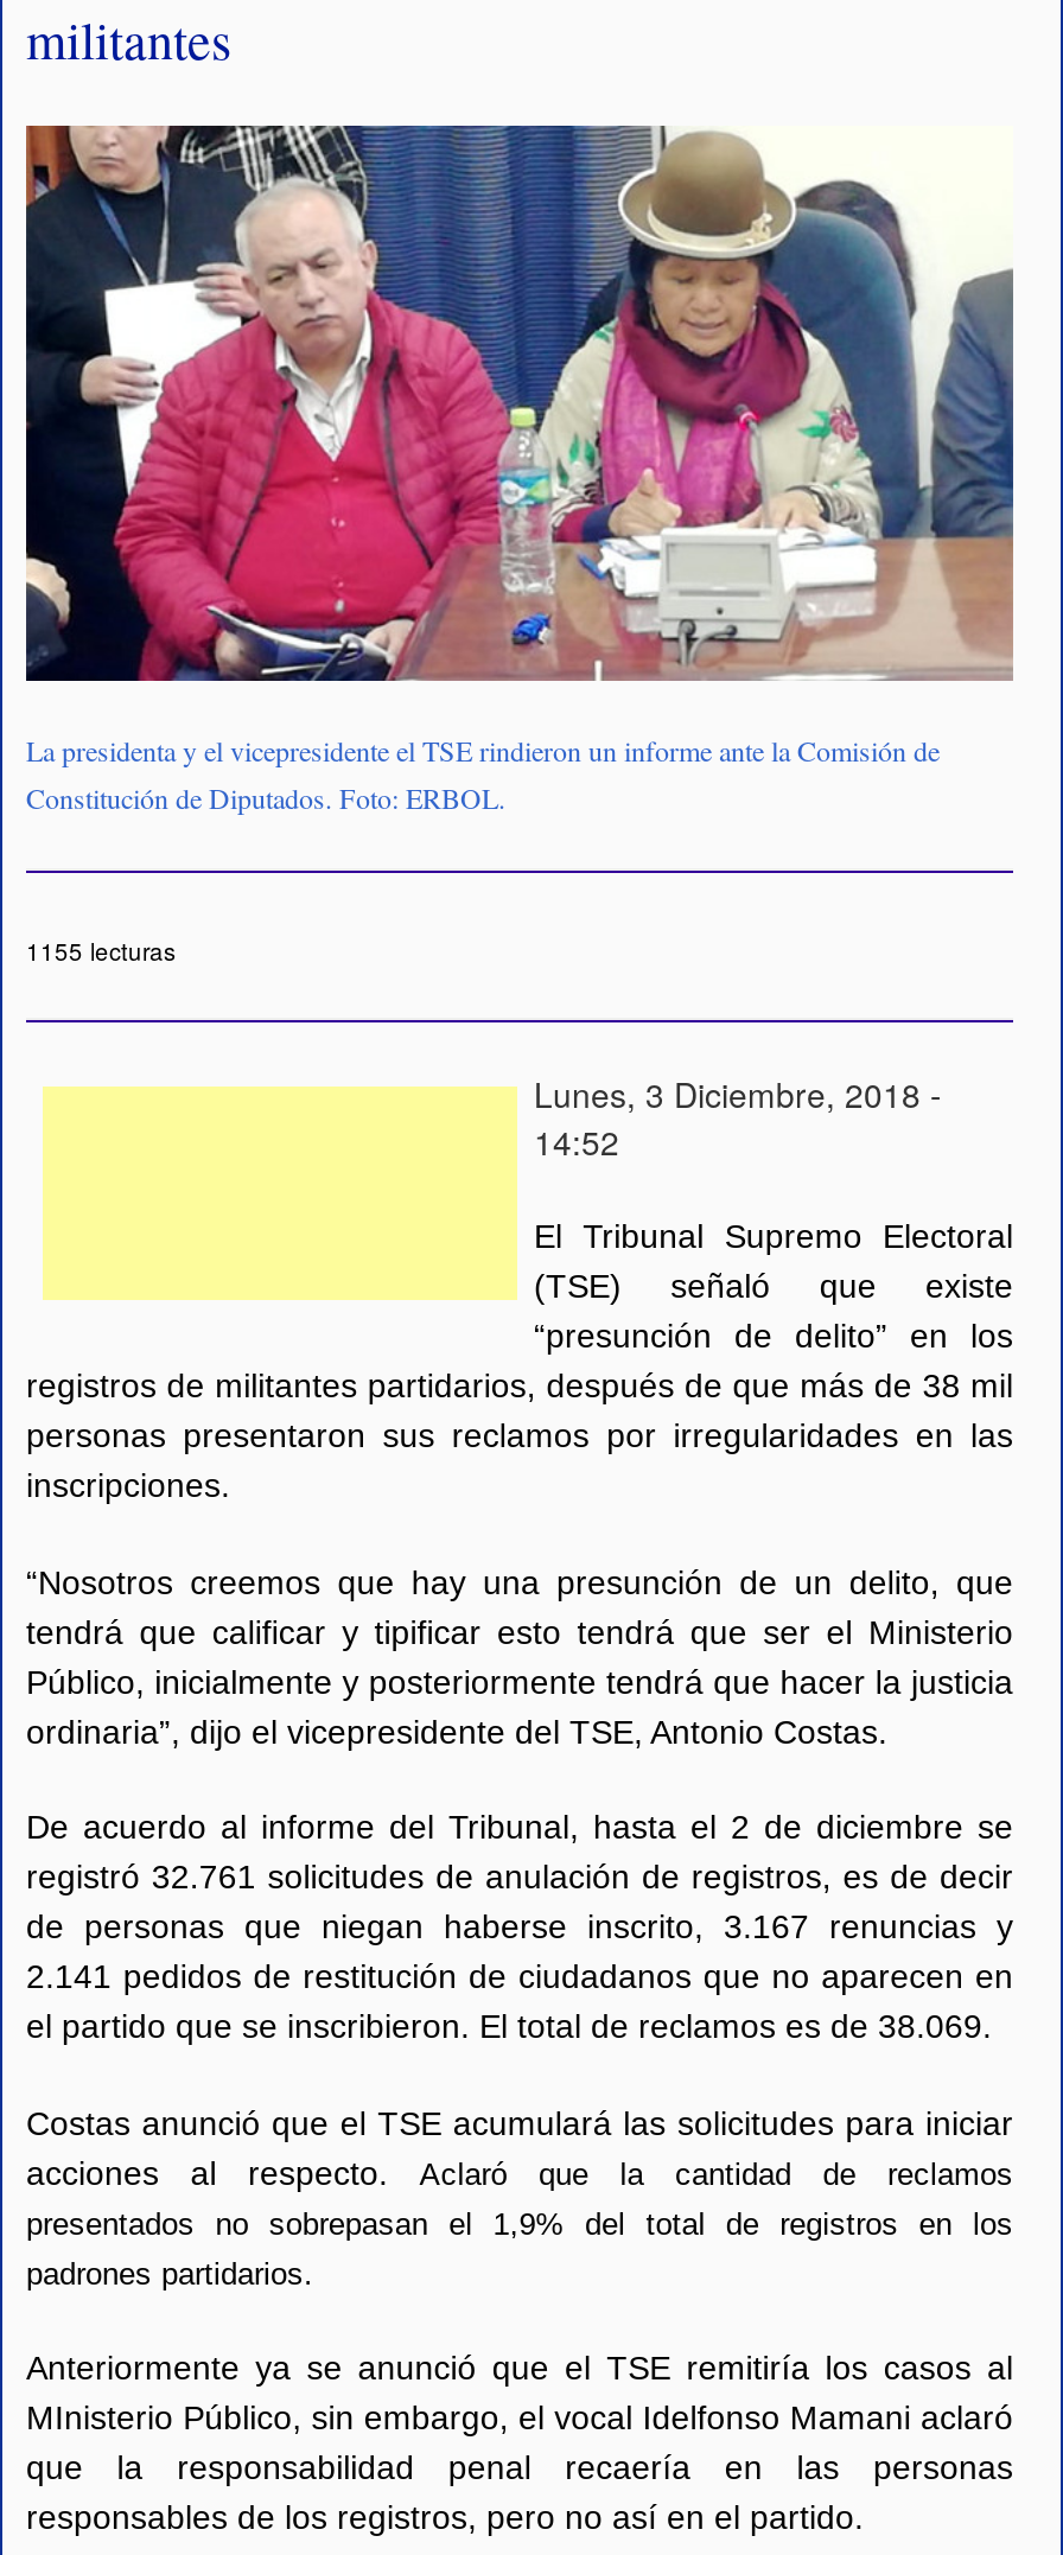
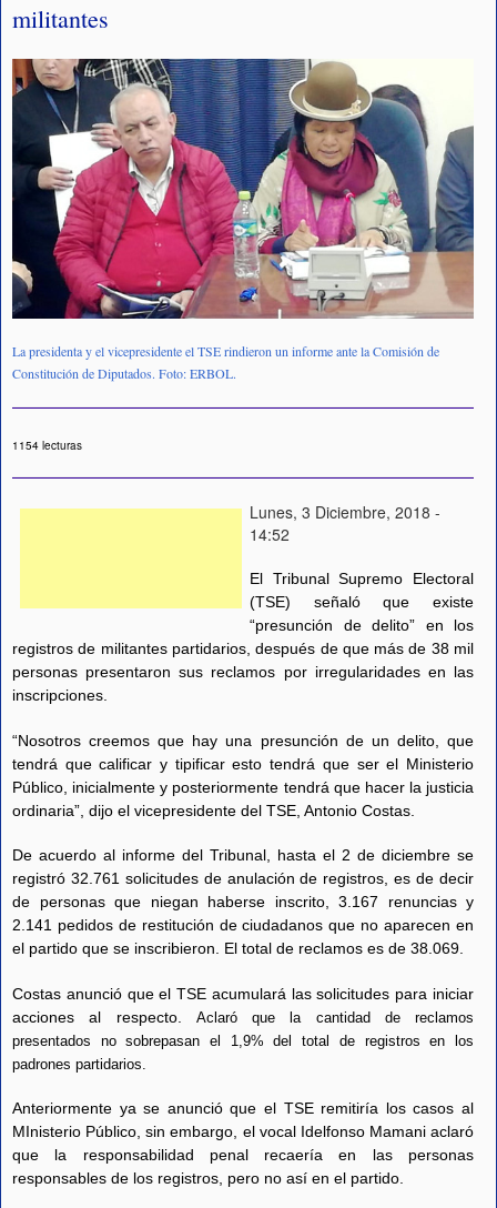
- 1155 lecturas
+ 1154 lecturas
